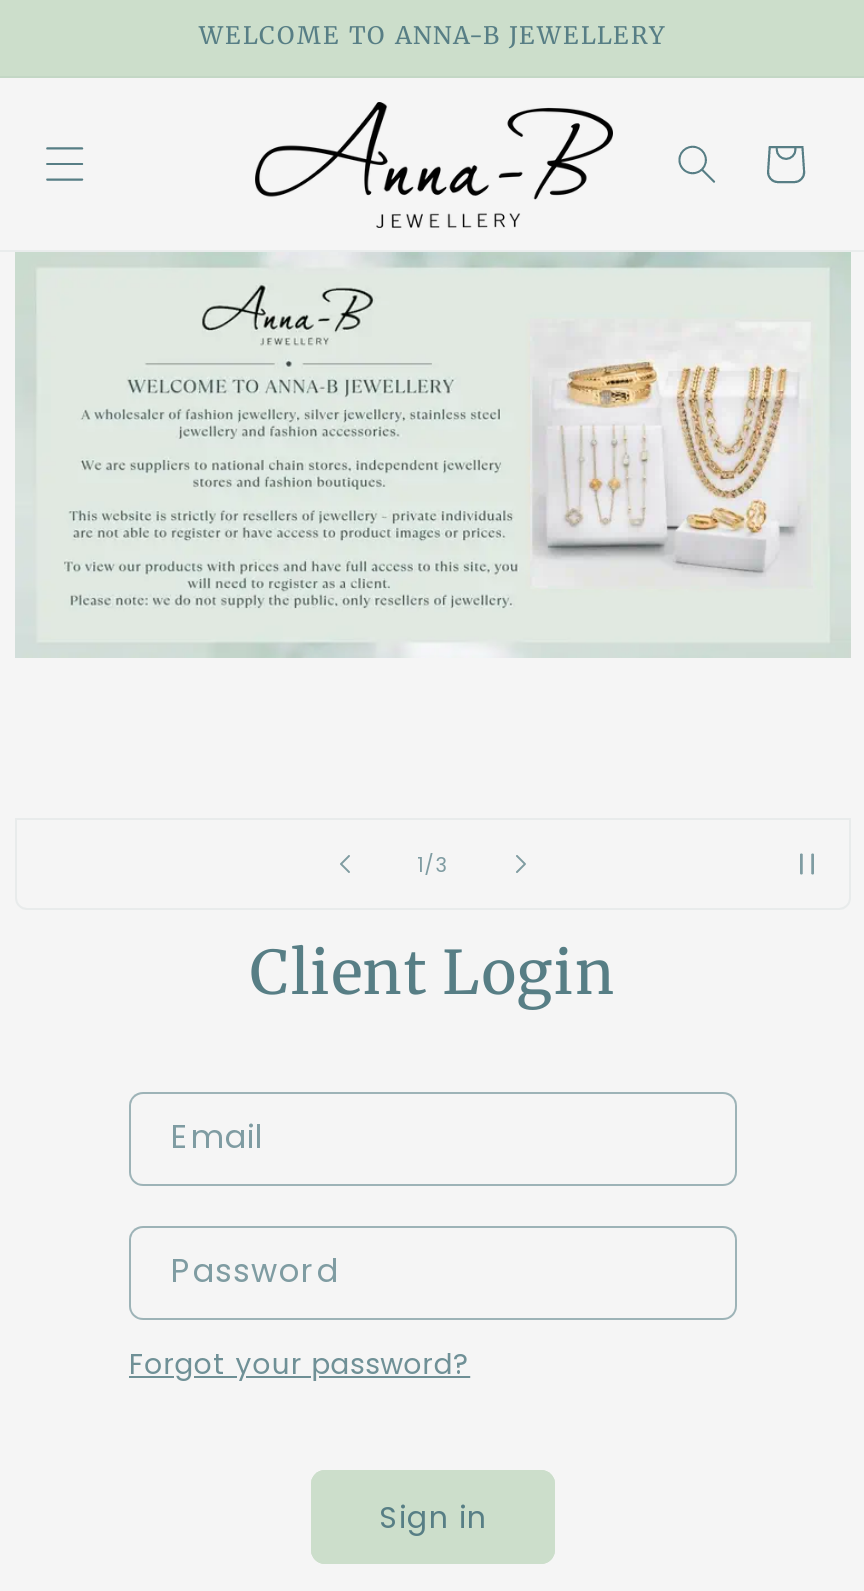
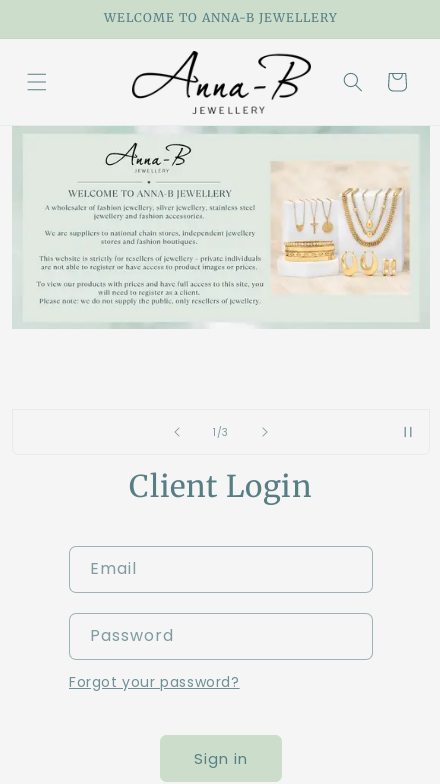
- [image]
+ [image]
